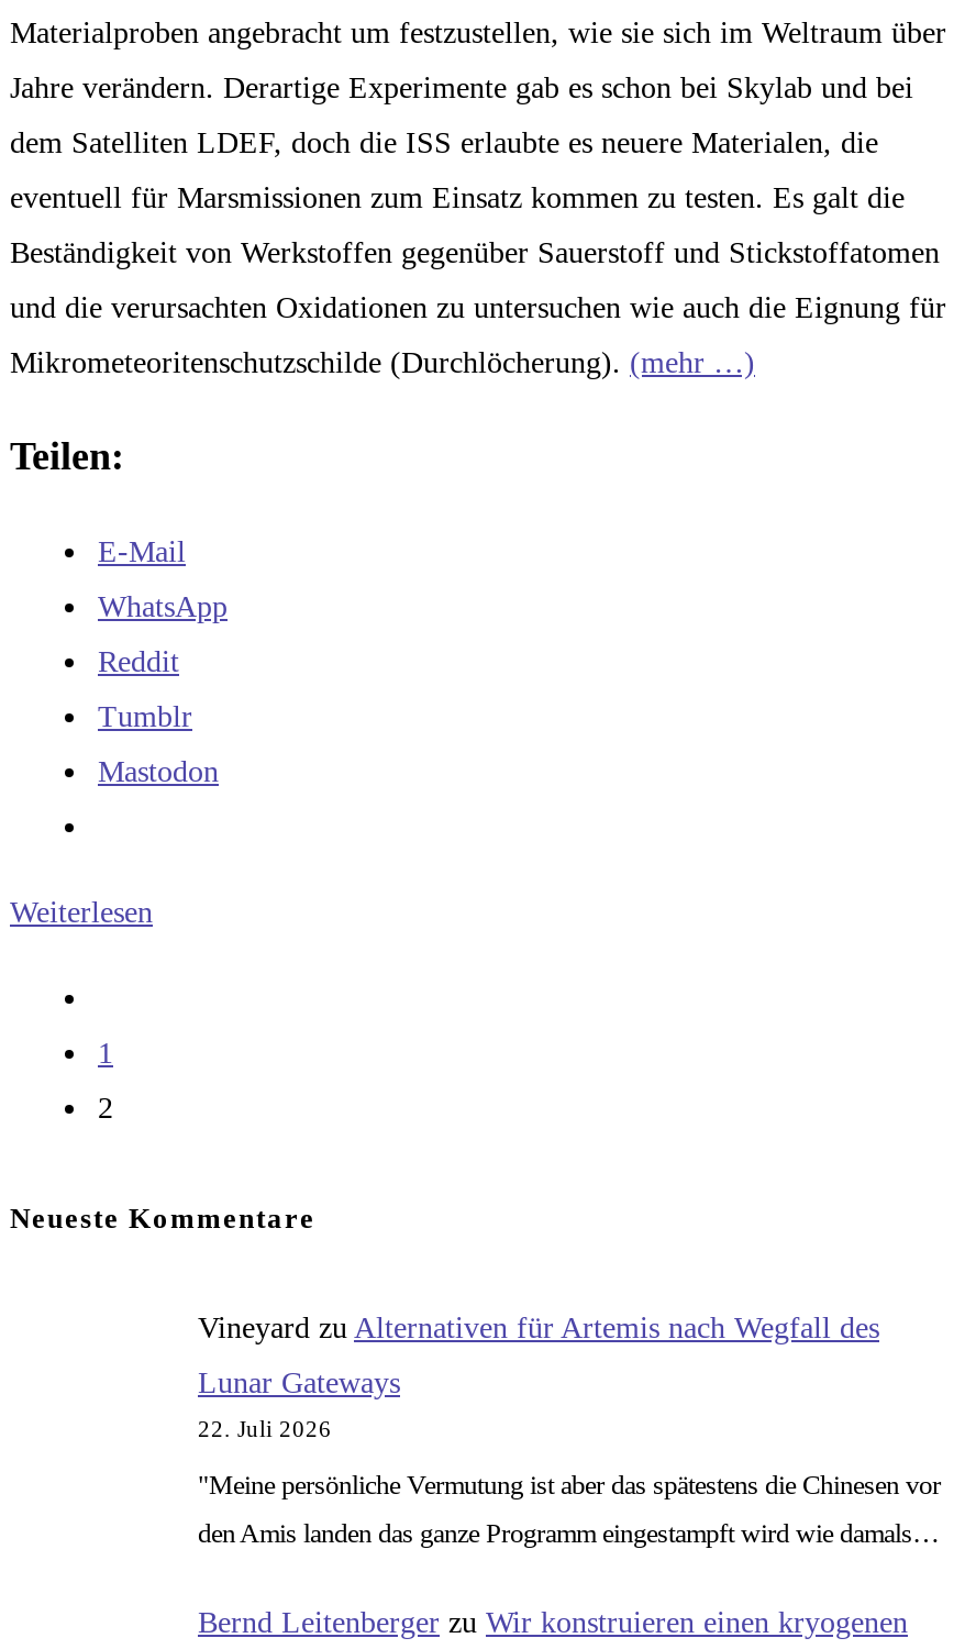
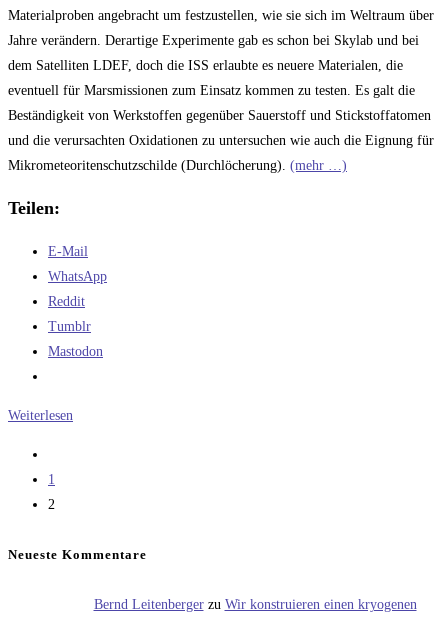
- Vineyard zu Alternativen für Artemis nach Wegfall des
- Lunar Gateways
- 22. Juli 2026
- "Meine persönliche Vermutung ist aber das spätestens die Chinesen vor
- den Amis landen das ganze Programm eingestampft wird wie damals…
